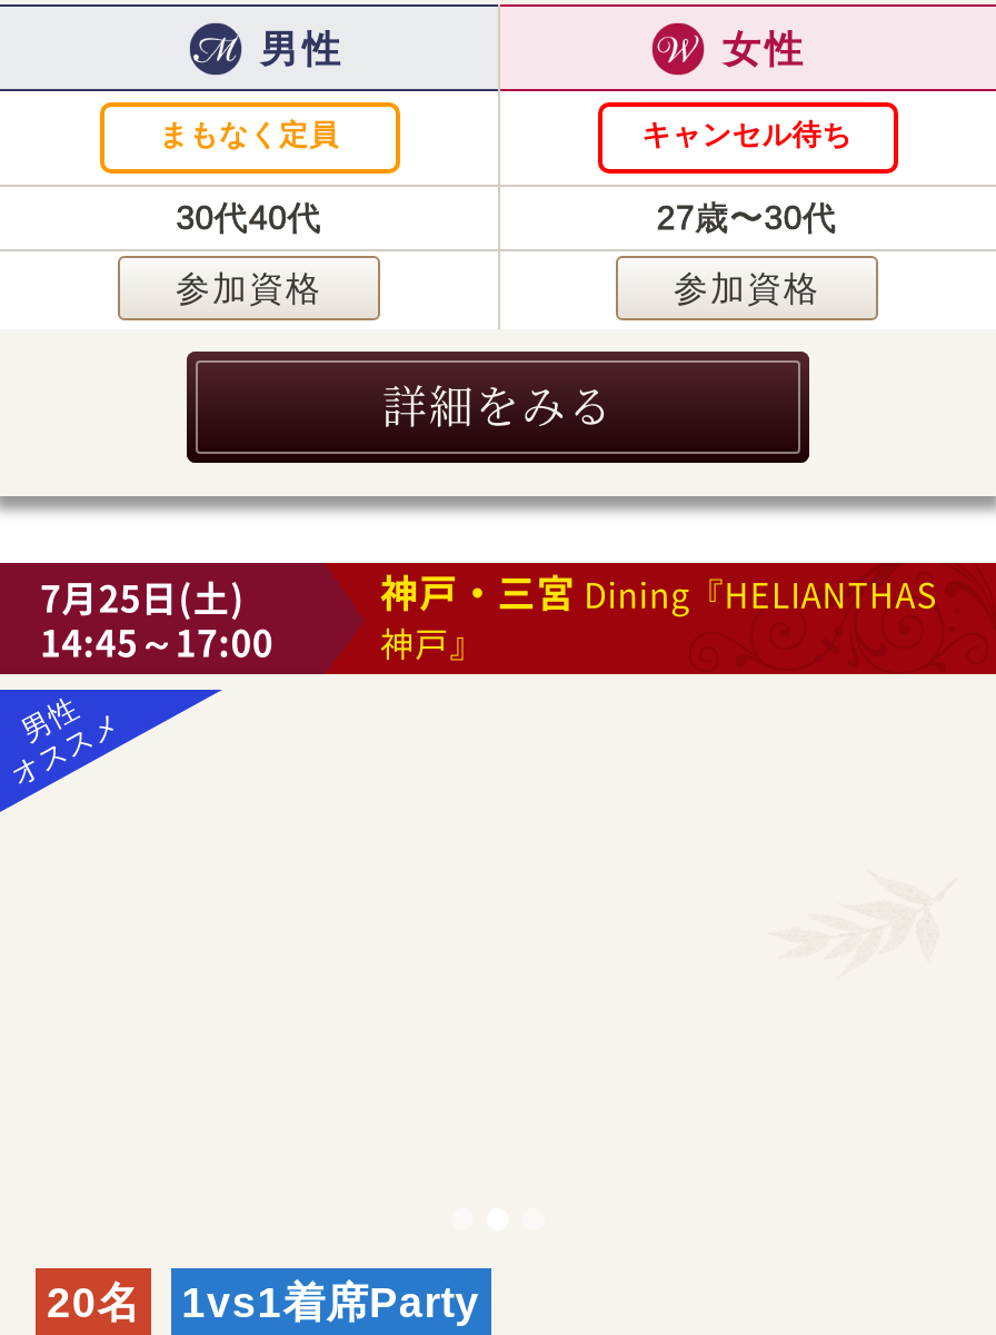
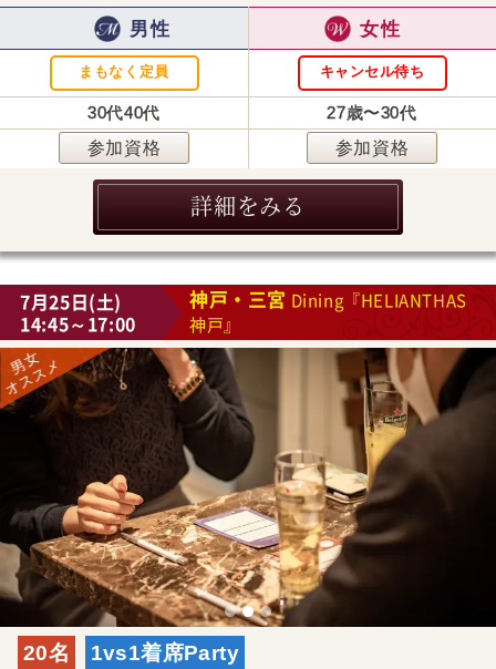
+ [image]
